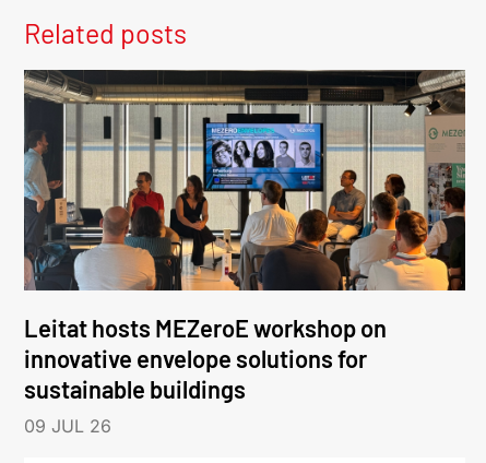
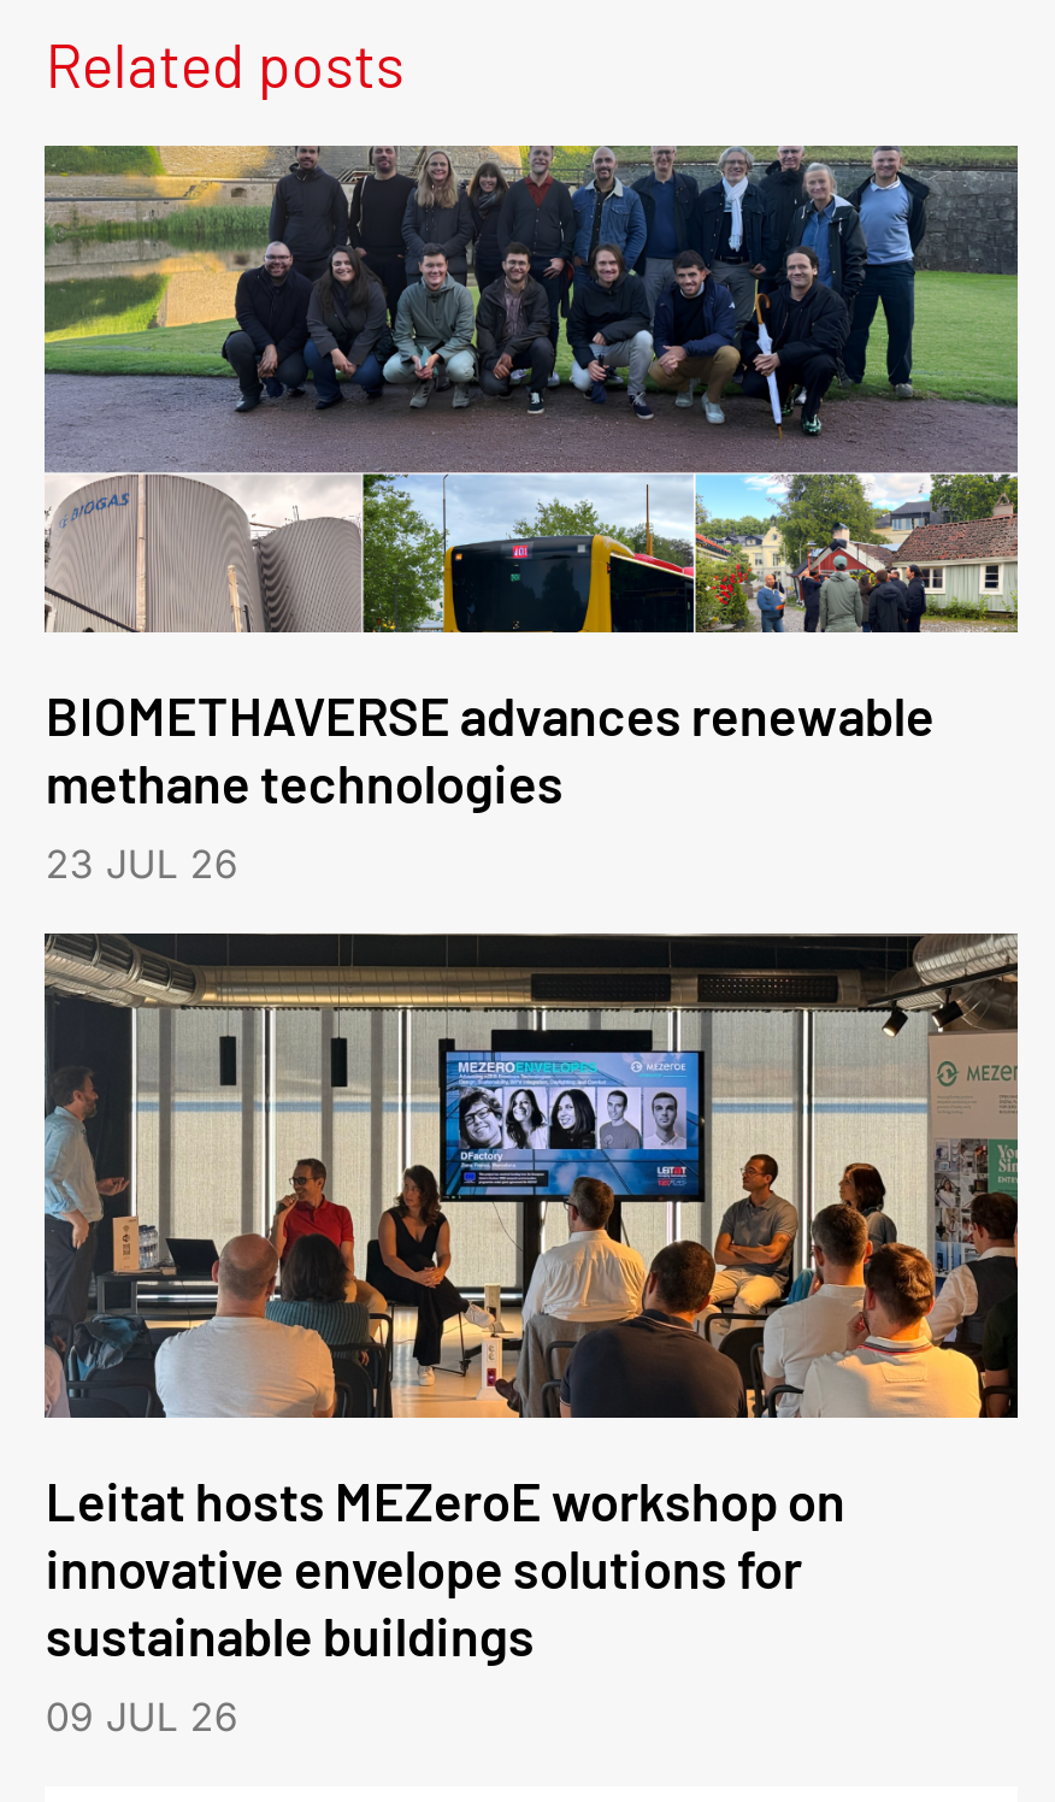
+ [image]
+ BIOMETHAVERSE advances renewable
+ methane technologies
+ 23 JUL 26
